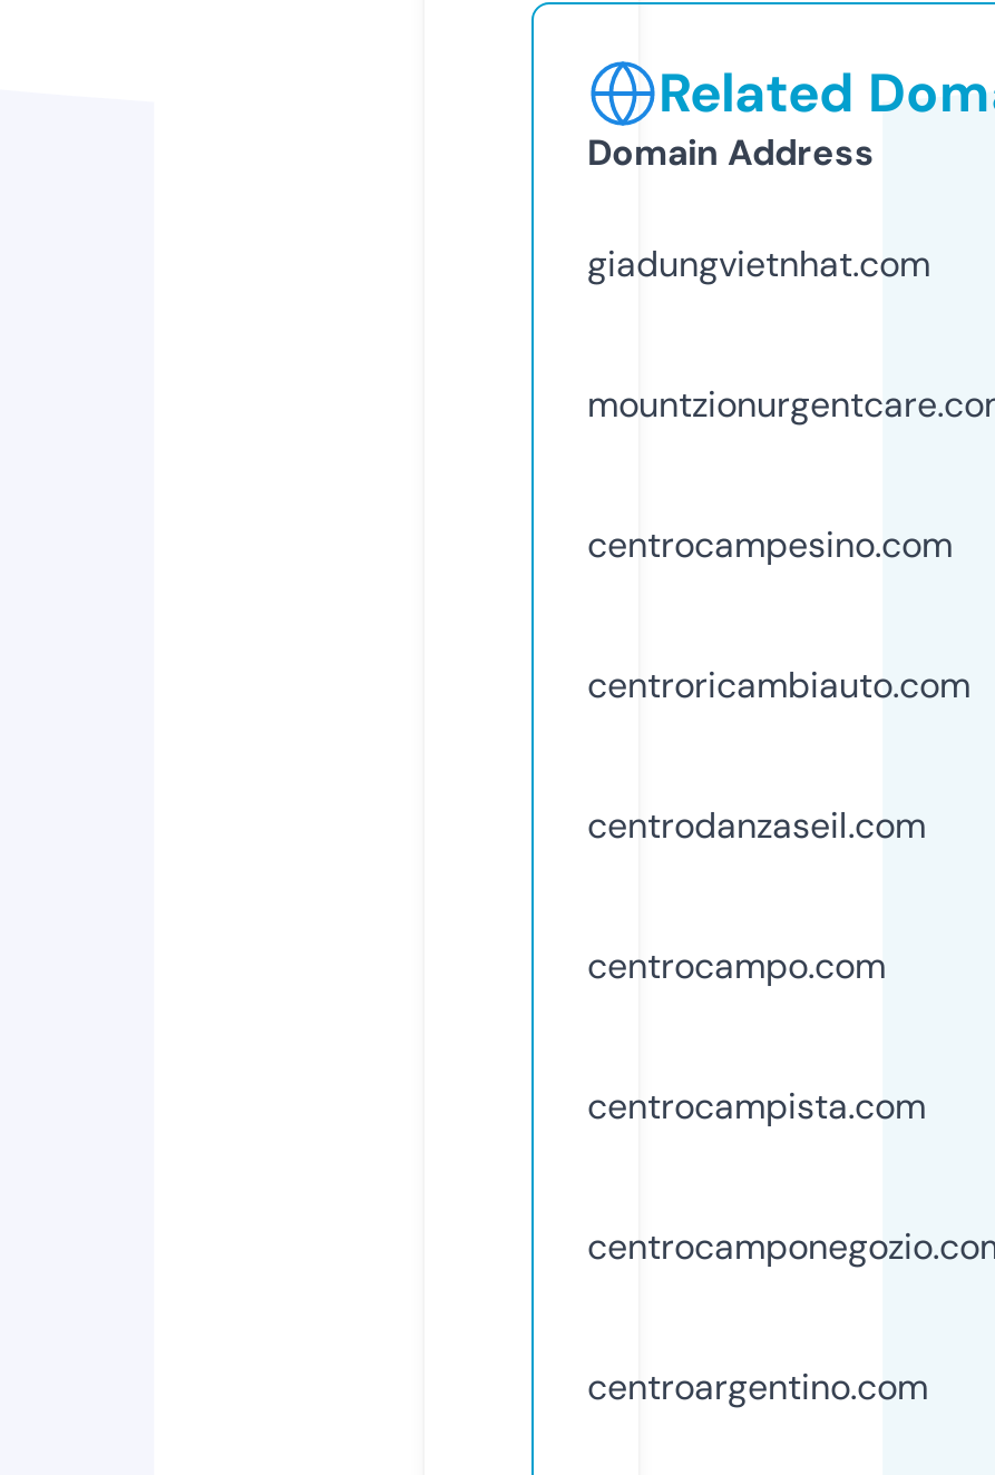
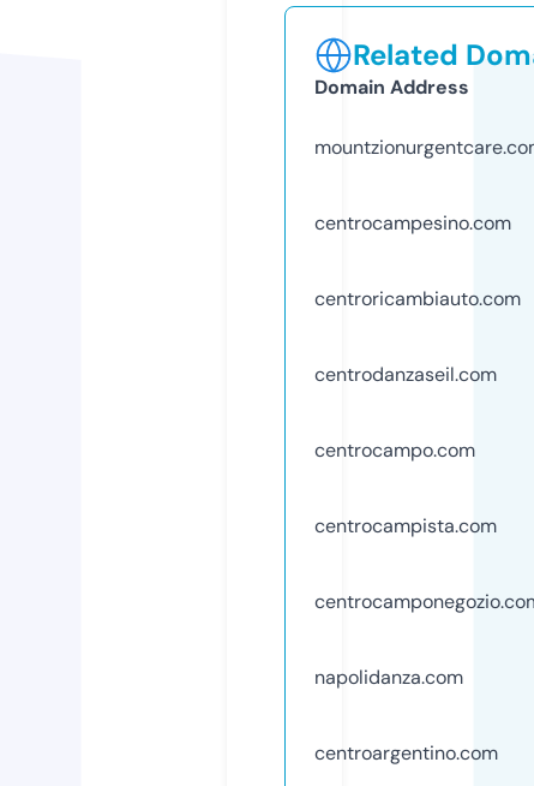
- giadungvietnhat.com

moved up: centrocampesino.com | centroricambiauto.com | centrodanzaseil.com | centrocampo.com | centrocampista.com

+ napolidanza.com
